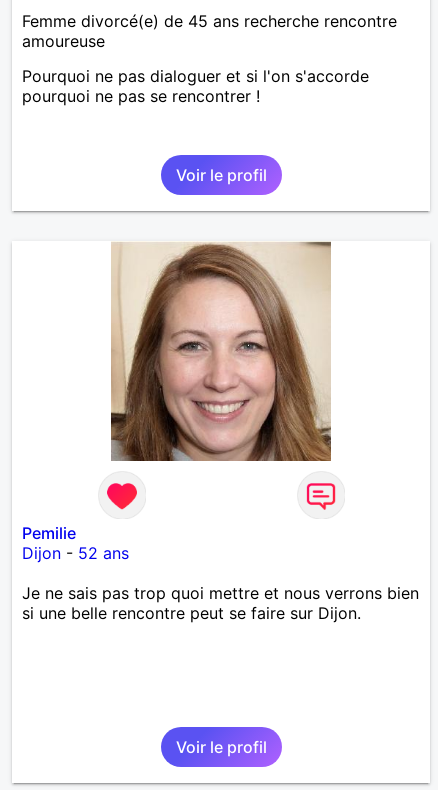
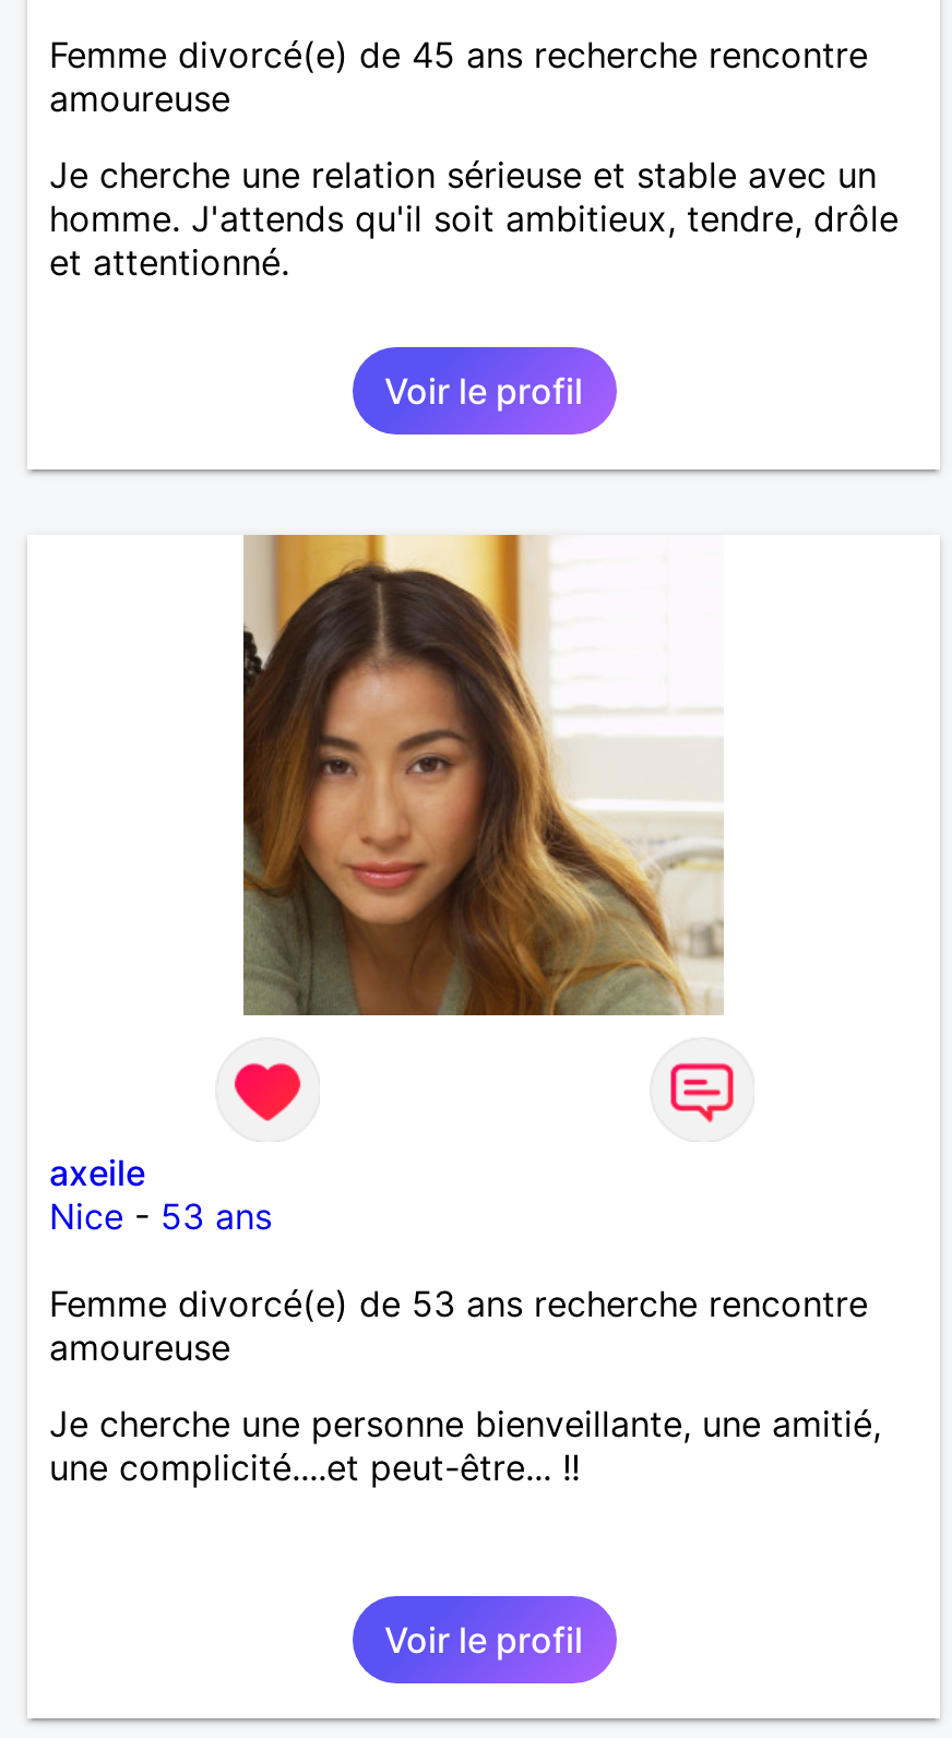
- Pourquoi ne pas dialoguer et si l'on s'accorde
- pourquoi ne pas se rencontrer !
+ Je cherche une relation sérieuse et stable avec un
+ homme. J'attends qu'il soit ambitieux, tendre, drôle
+ et attentionné.

- [image]
+ [image]

- Pemilie
- Dijon - 52 ans
- Je ne sais pas trop quoi mettre et nous verrons bien
- si une belle rencontre peut se faire sur Dijon.
+ axeile
+ Nice - 53 ans
+ Femme divorcé(e) de 53 ans recherche rencontre
+ amoureuse
+ Je cherche une personne bienveillante, une amitié,
+ une complicité....et peut-être... !!
